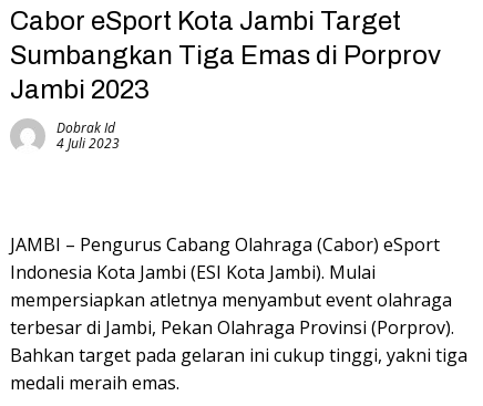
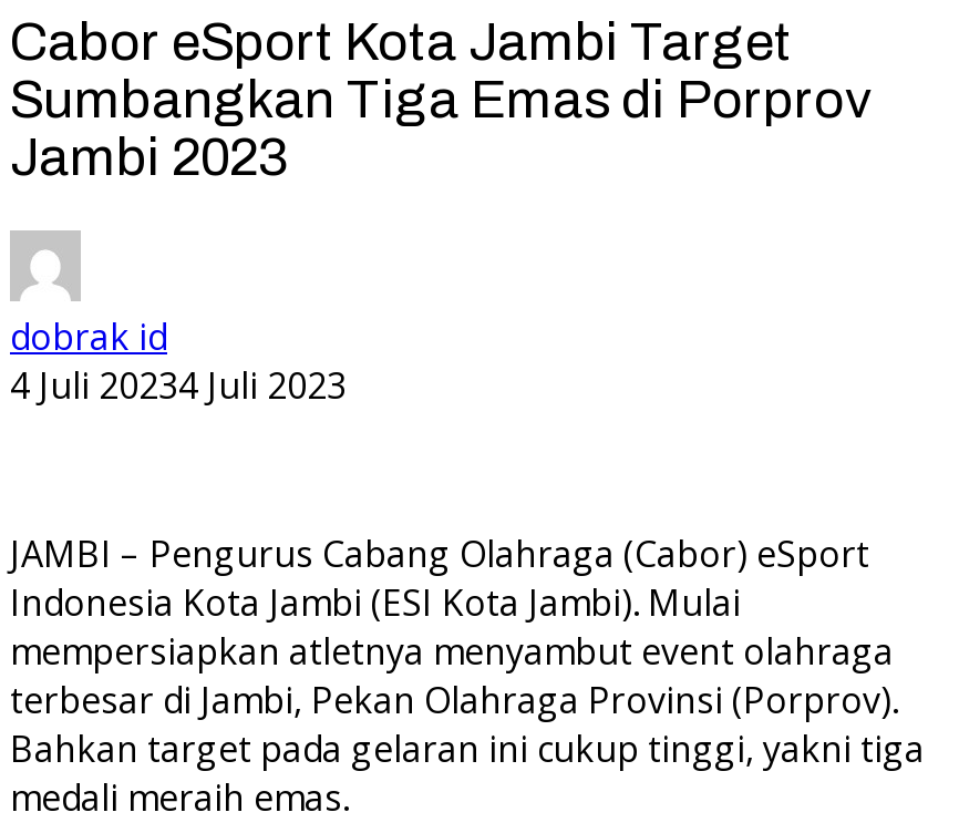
- Dobrak Id
- 4 Juli 2023
+ dobrak id
+ 4 Juli 20234 Juli 2023
